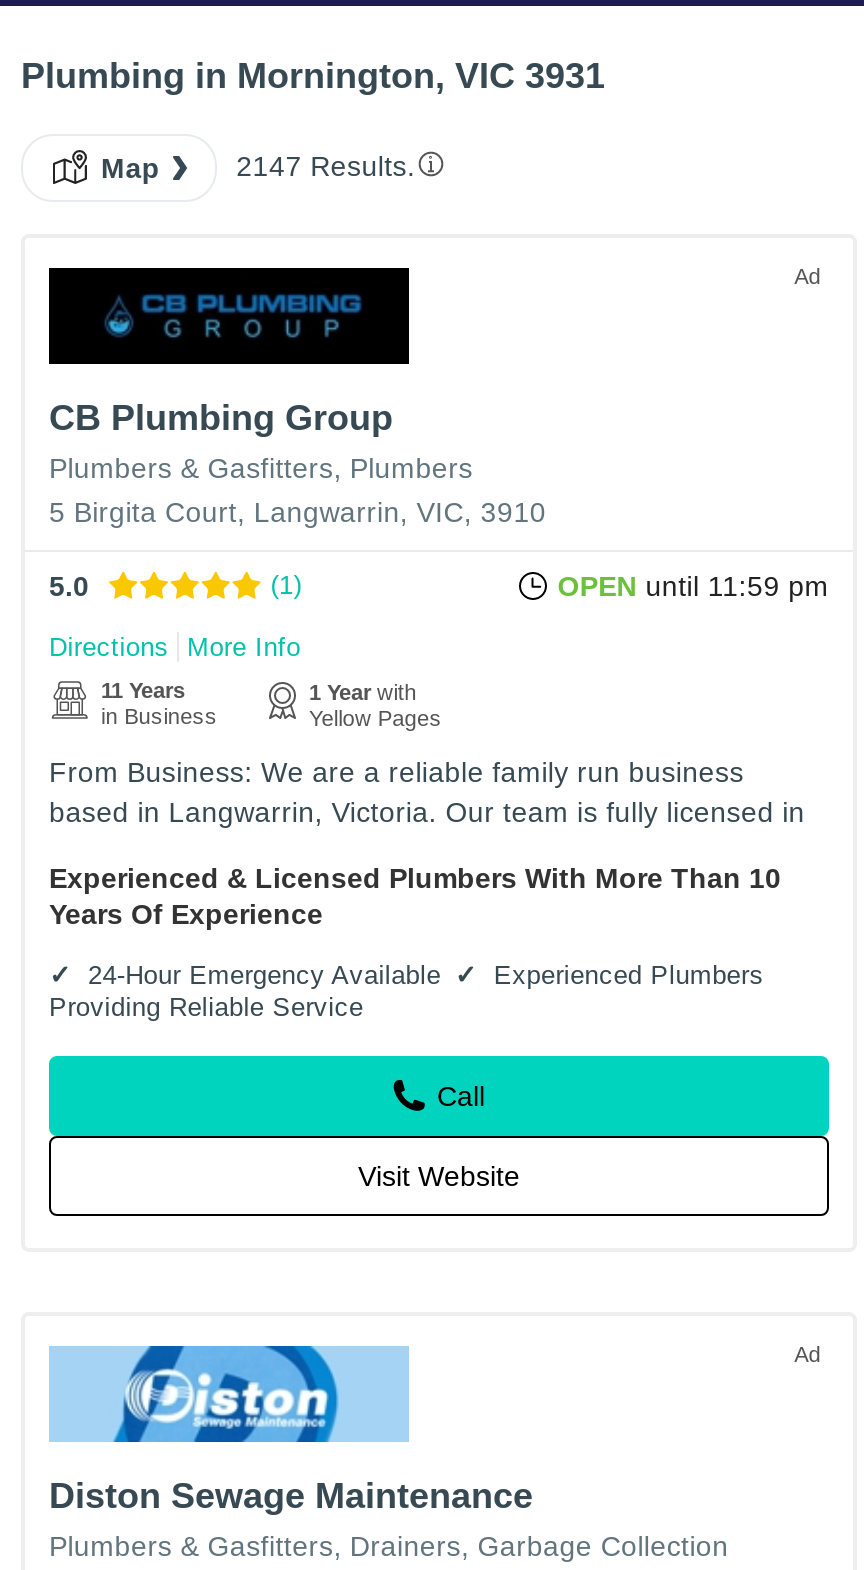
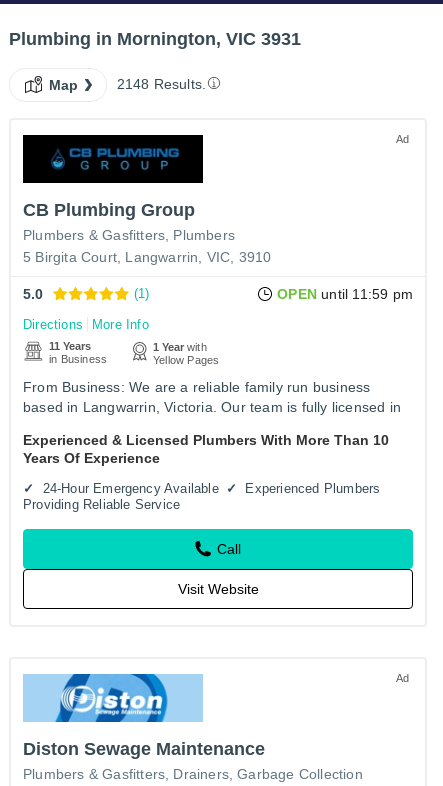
- 2147 Results.
+ 2148 Results.
